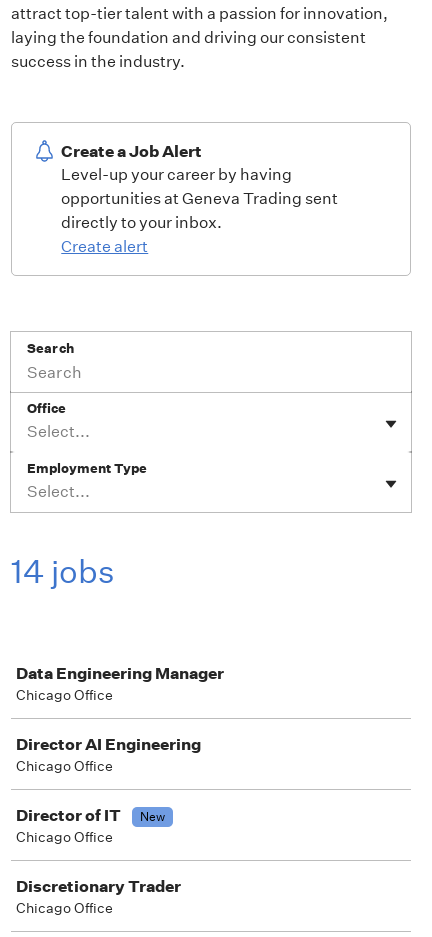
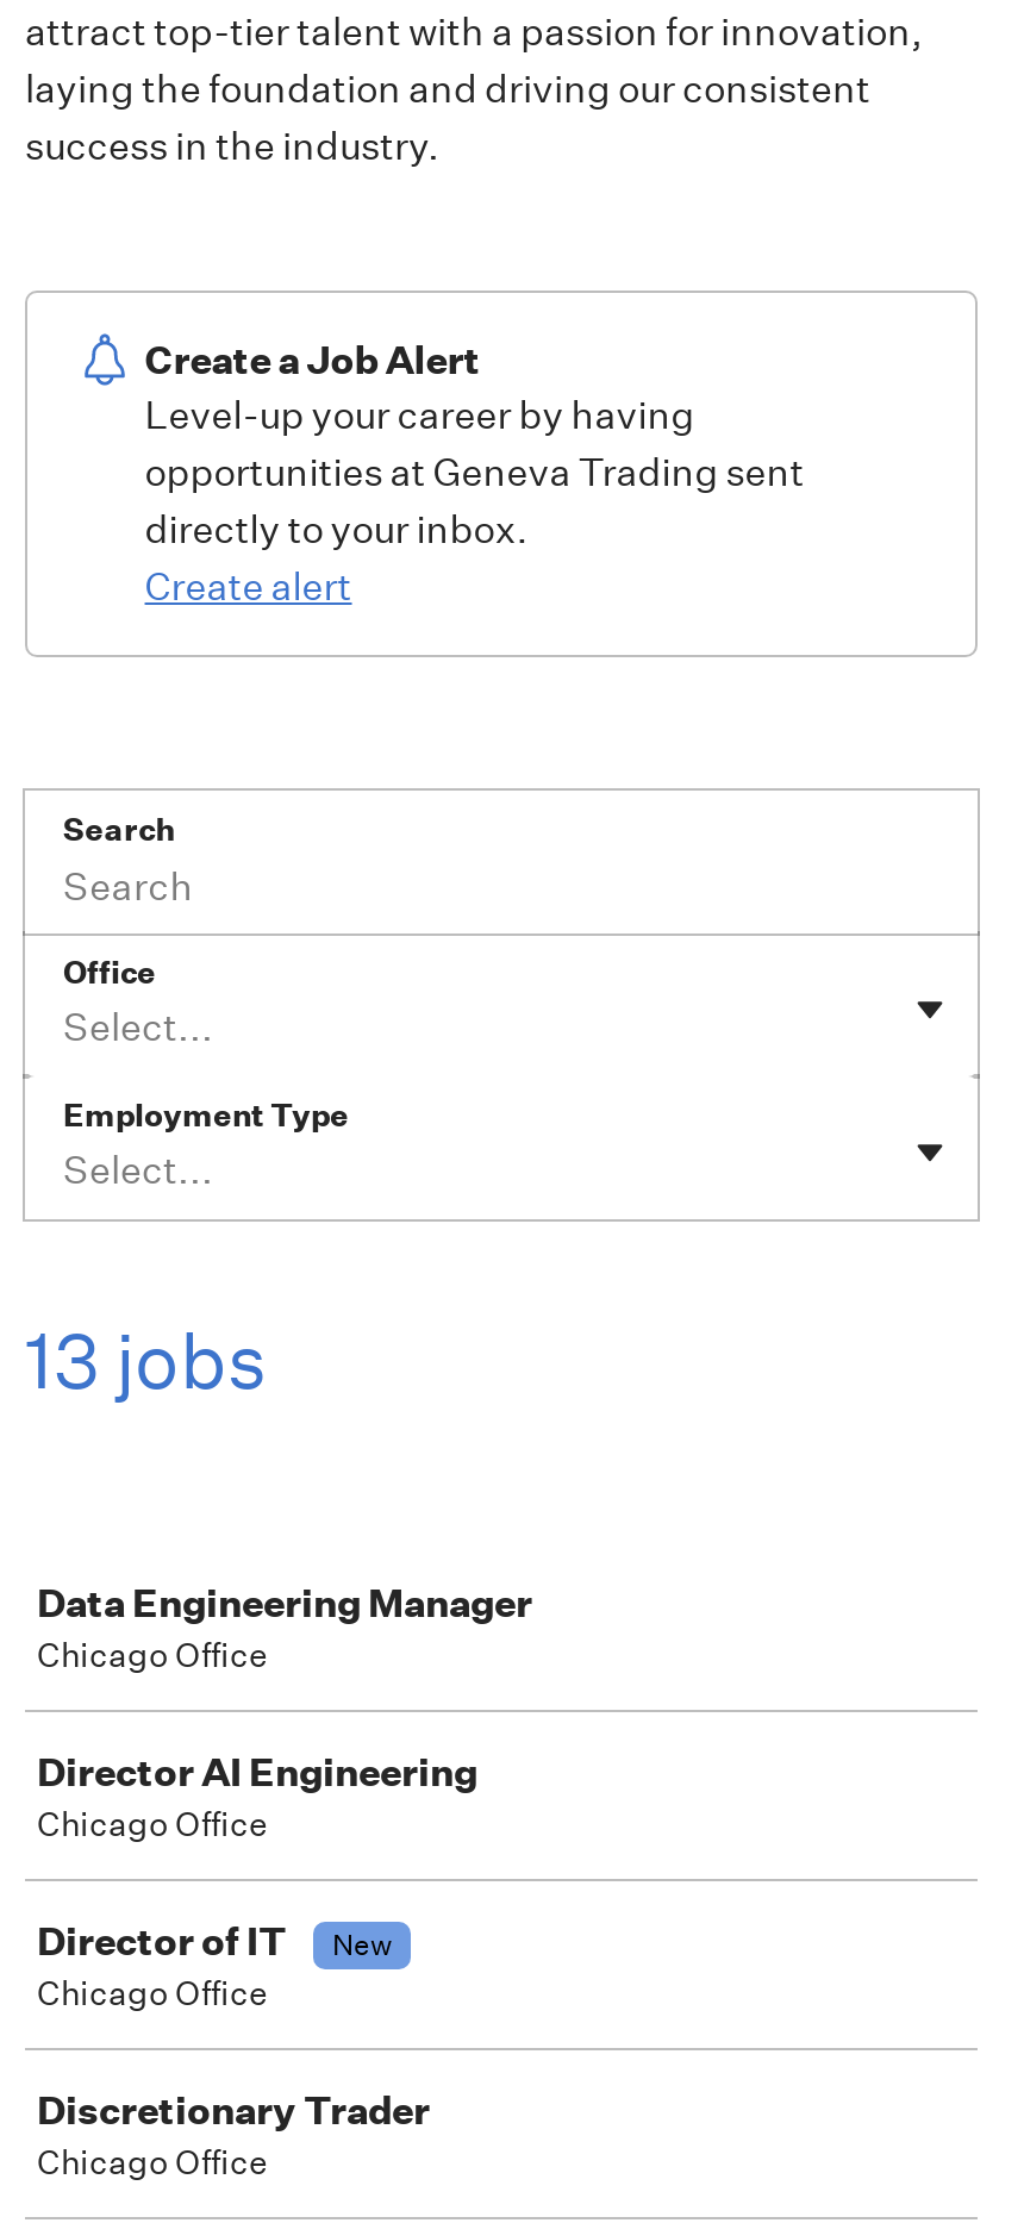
- 14 jobs
+ 13 jobs
